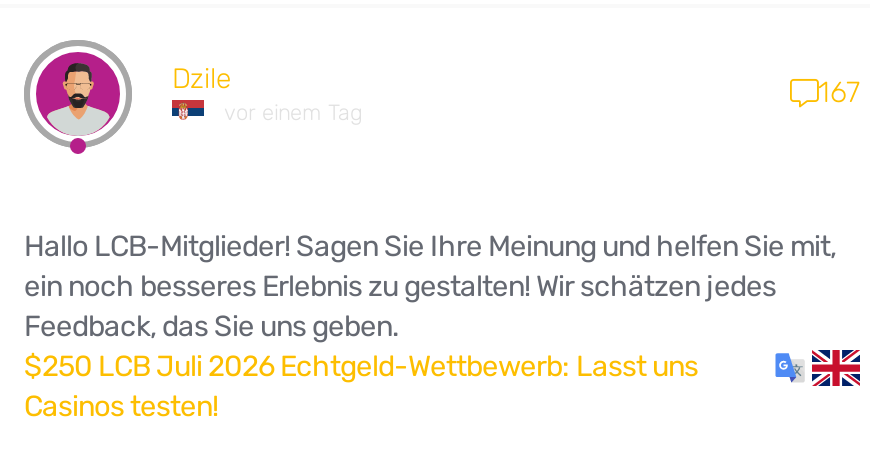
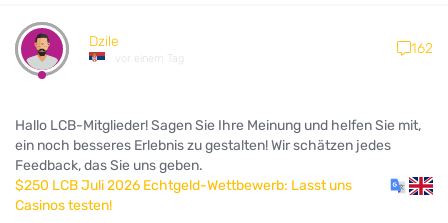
- 167
+ 162
